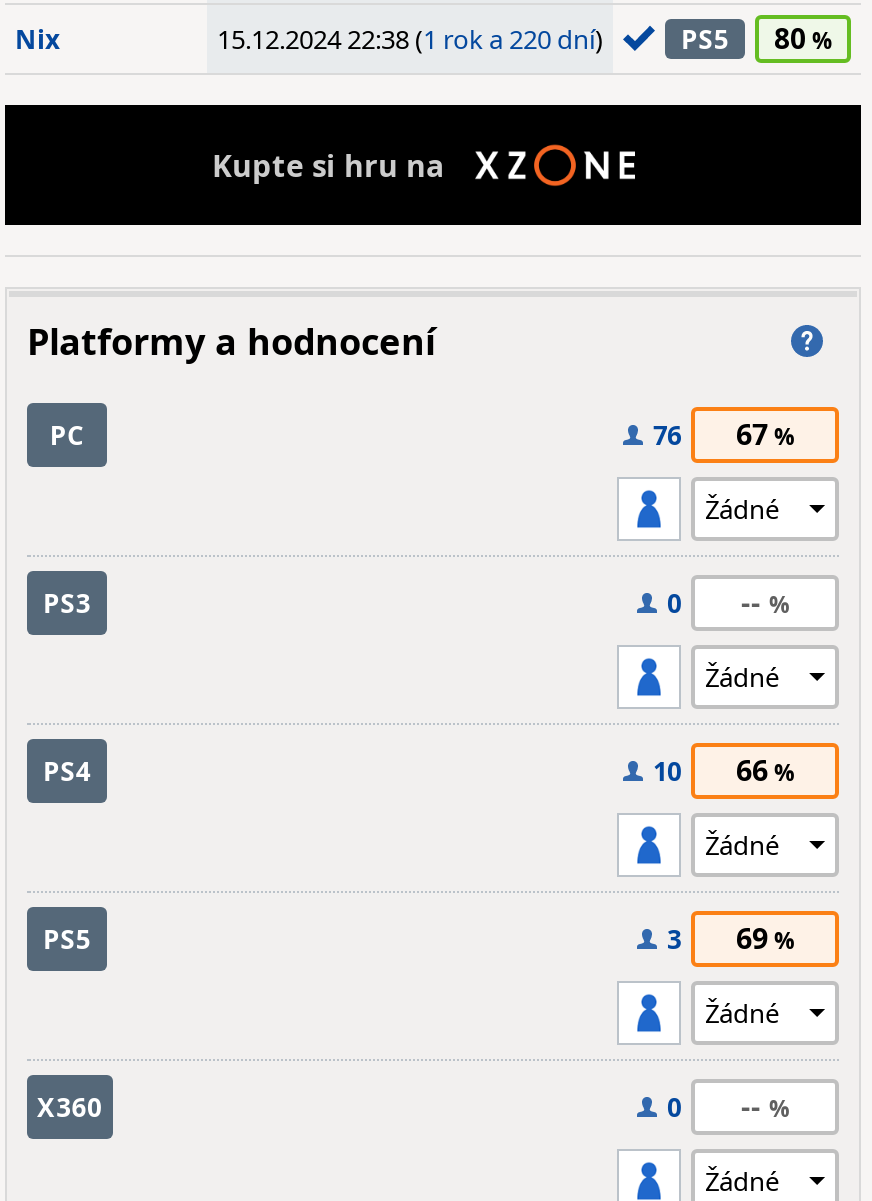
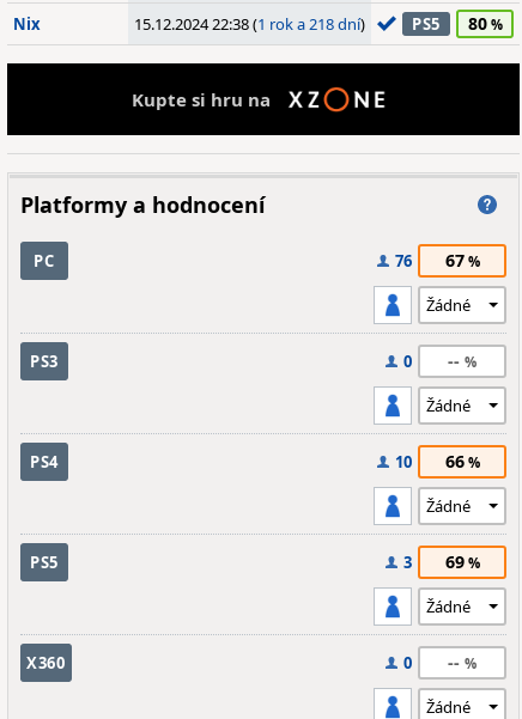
- 15.12.2024 22:38 (1 rok a 220 dní)
+ 15.12.2024 22:38 (1 rok a 218 dní)
